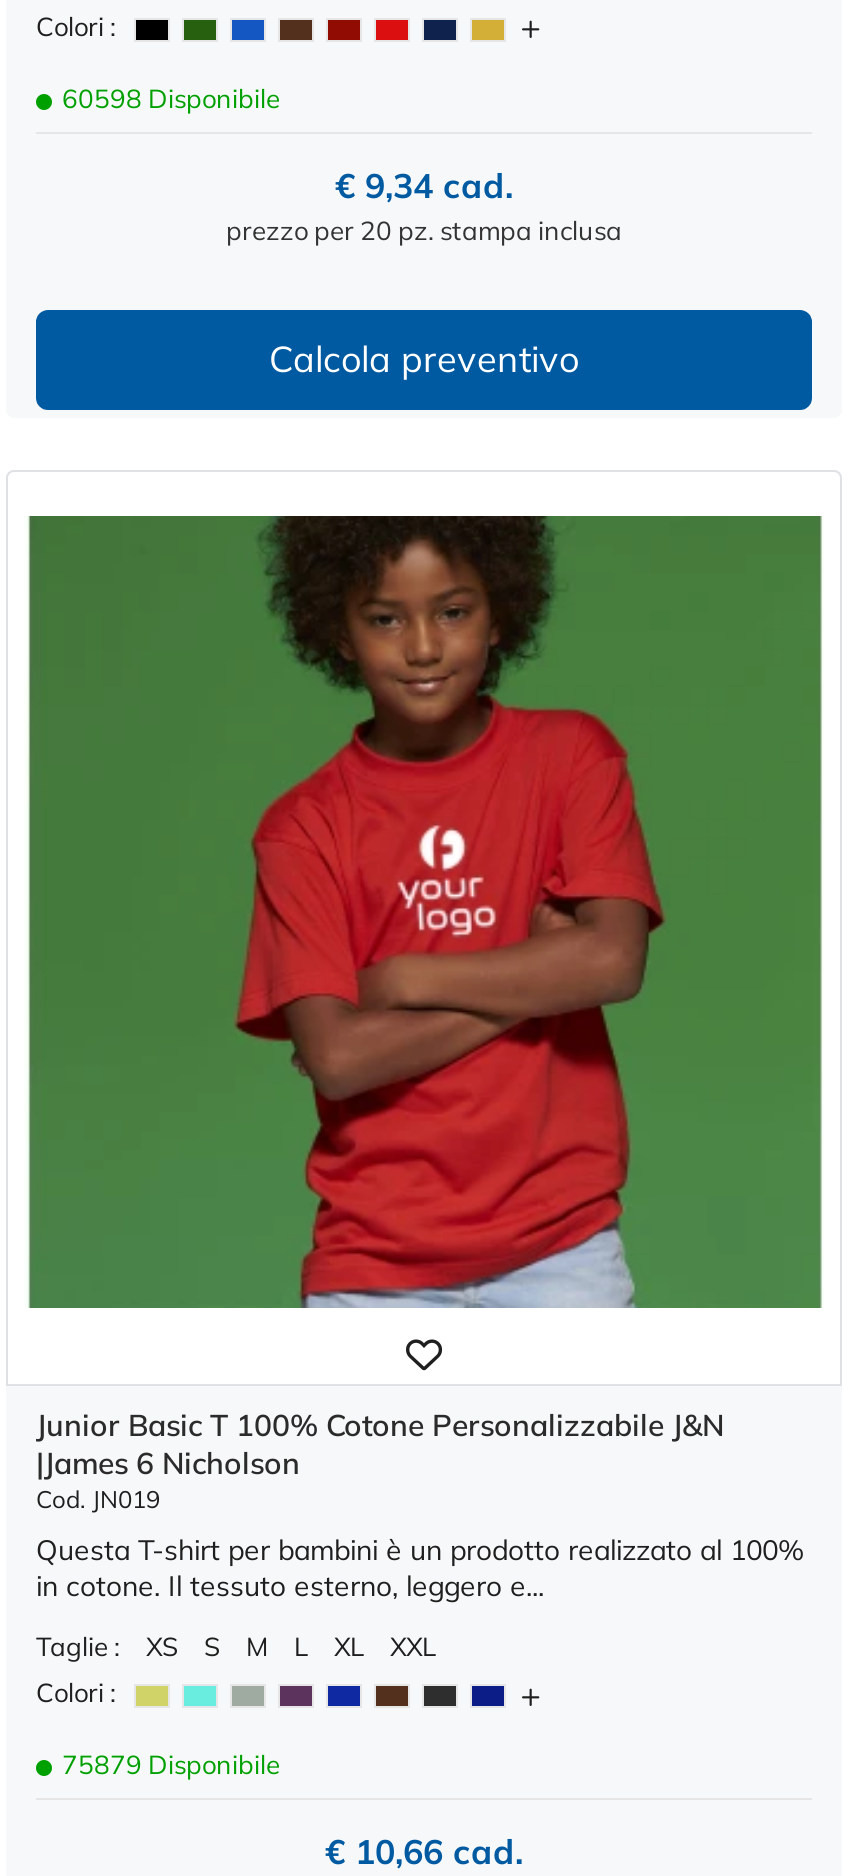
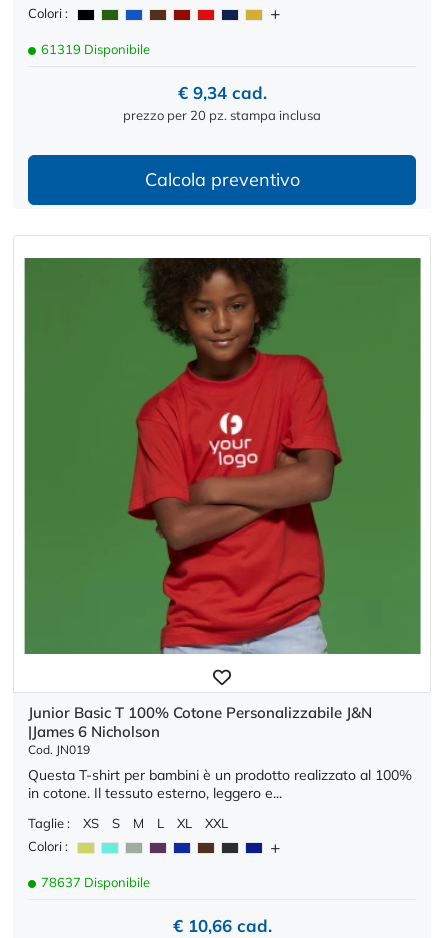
- 60598 Disponibile
+ 61319 Disponibile

- 75879 Disponibile
+ 78637 Disponibile
